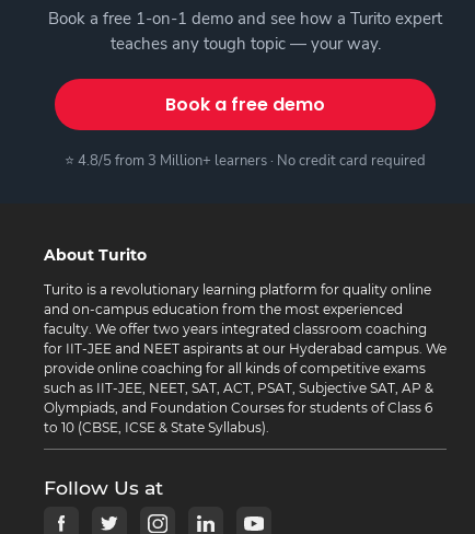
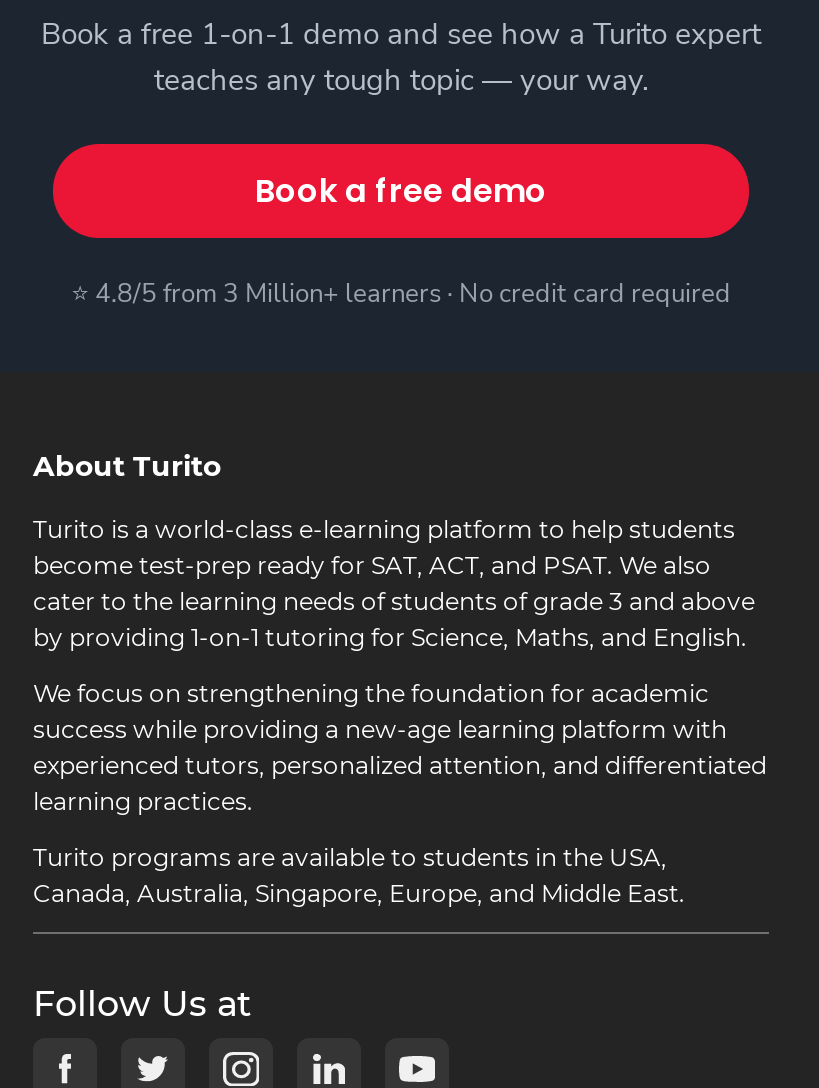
- Turito is a revolutionary learning platform for quality online
- and on-campus education from the most experienced
- faculty. We offer two years integrated classroom coaching
- for IIT-JEE and NEET aspirants at our Hyderabad campus. We
- provide online coaching for all kinds of competitive exams
- such as IIT-JEE, NEET, SAT, ACT, PSAT, Subjective SAT, AP &
- Olympiads, and Foundation Courses for students of Class 6
- to 10 (CBSE, ICSE & State Syllabus).
+ Turito is a world-class e-learning platform to help students
+ become test-prep ready for SAT, ACT, and PSAT. We also
+ cater to the learning needs of students of grade 3 and above
+ by providing 1-on-1 tutoring for Science, Maths, and English.
+ We focus on strengthening the foundation for academic
+ success while providing a new-age learning platform with
+ experienced tutors, personalized attention, and differentiated
+ learning practices.
+ Turito programs are available to students in the USA,
+ Canada, Australia, Singapore, Europe, and Middle East.
